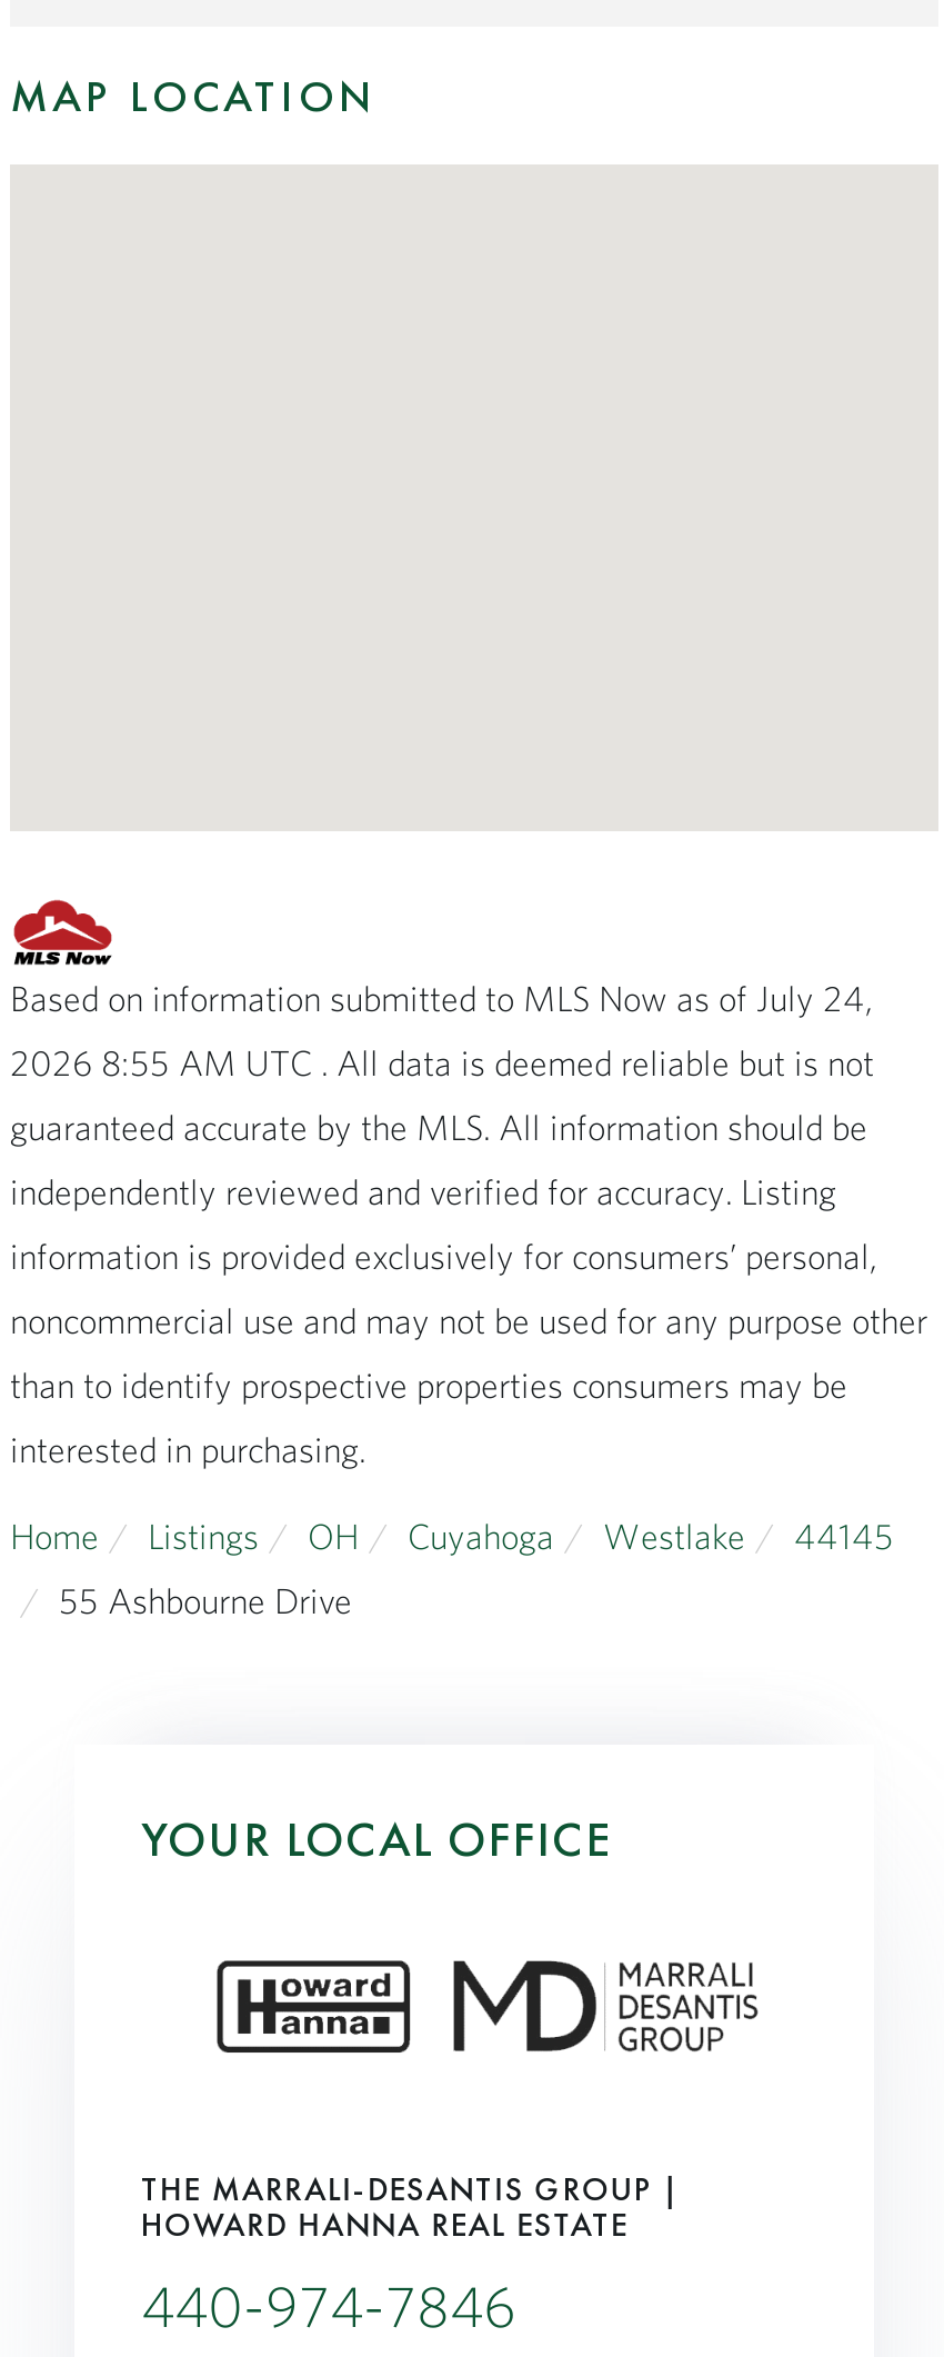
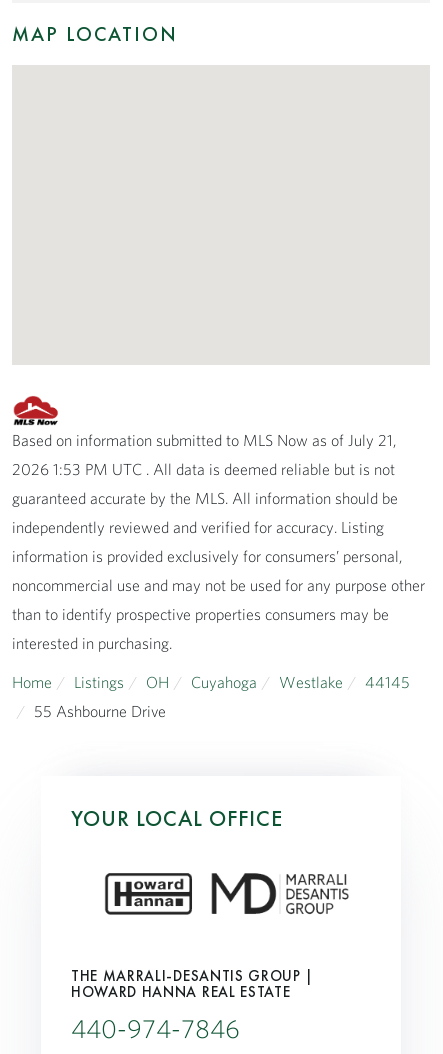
- Based on information submitted to MLS Now as of July 24,
+ Based on information submitted to MLS Now as of July 21,

- 2026 8:55 AM UTC . All data is deemed reliable but is not
+ 2026 1:53 PM UTC . All data is deemed reliable but is not
